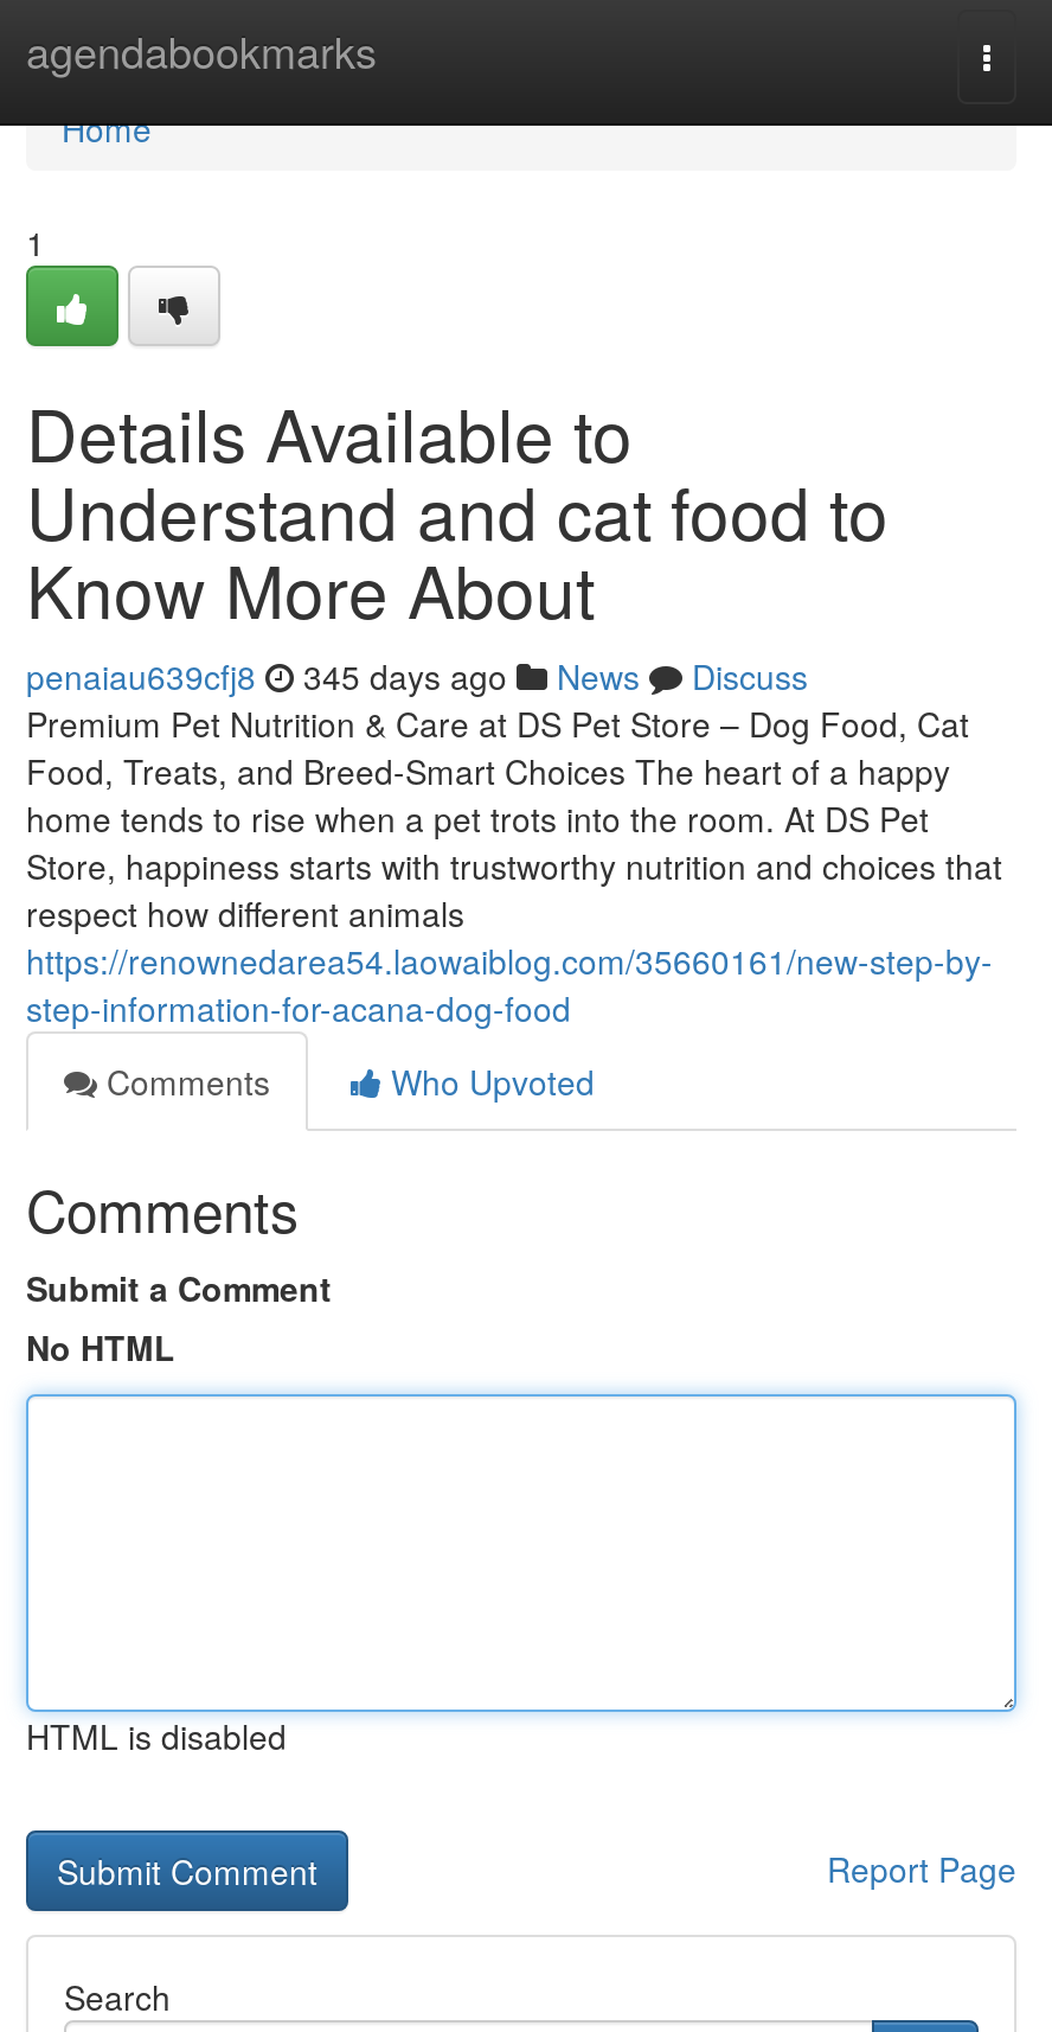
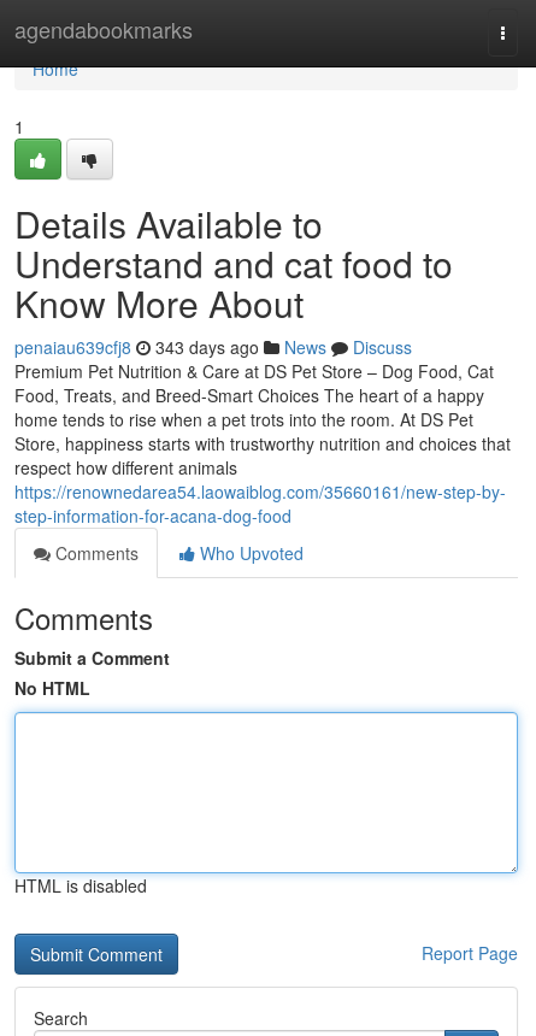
- penaiau639cfj8 345 days ago News Discuss
+ penaiau639cfj8 343 days ago News Discuss
